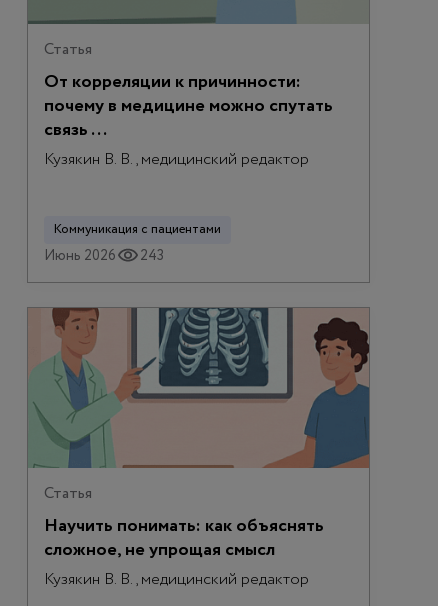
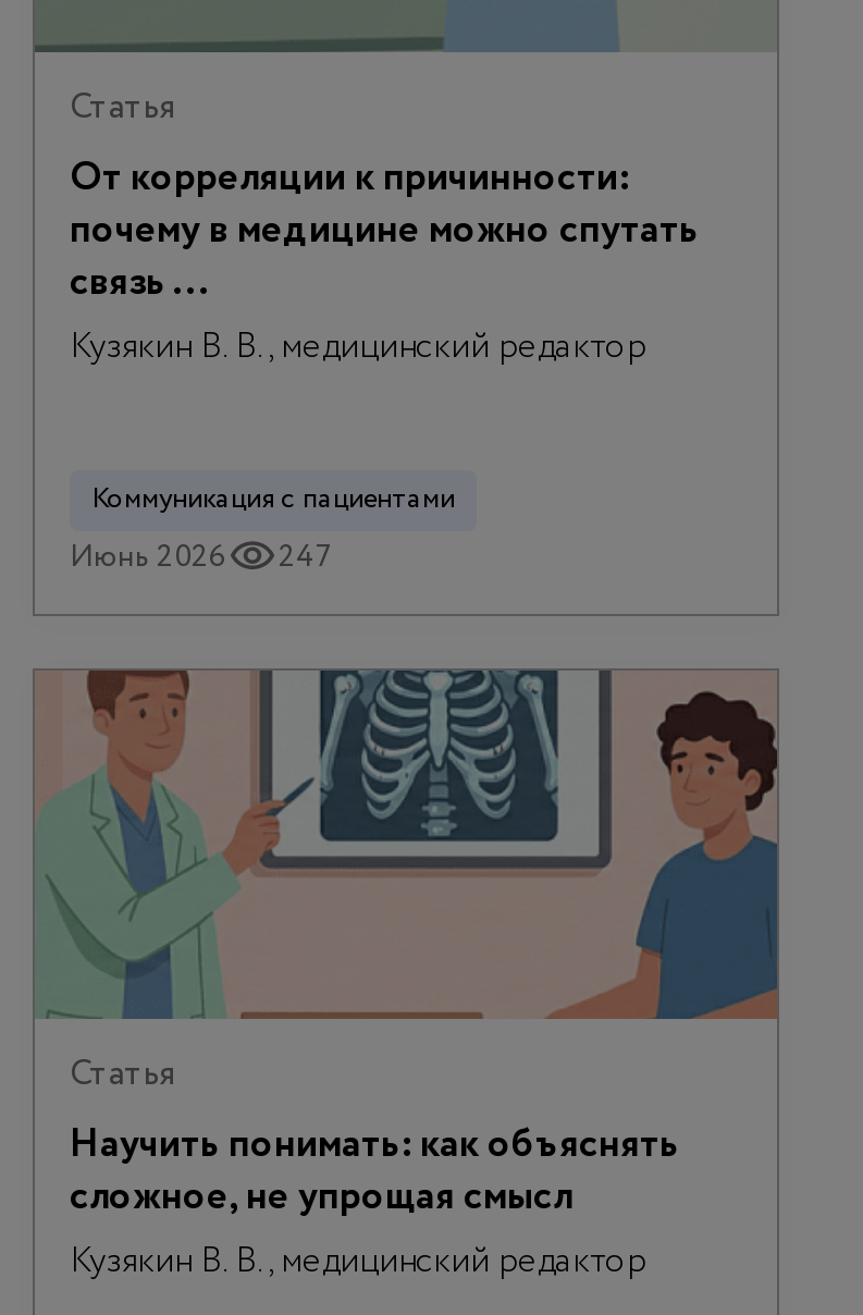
- Июнь 2026 243
+ Июнь 2026 247
